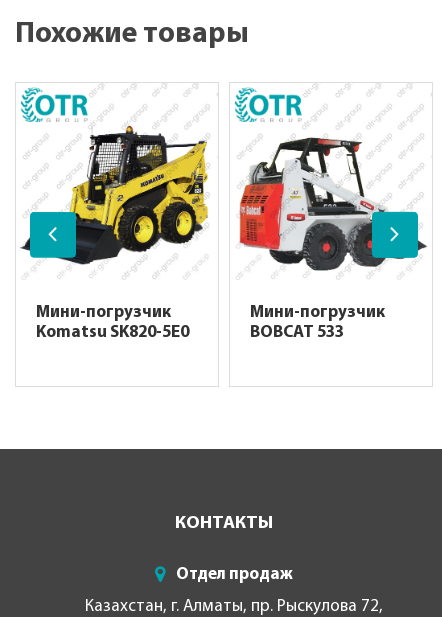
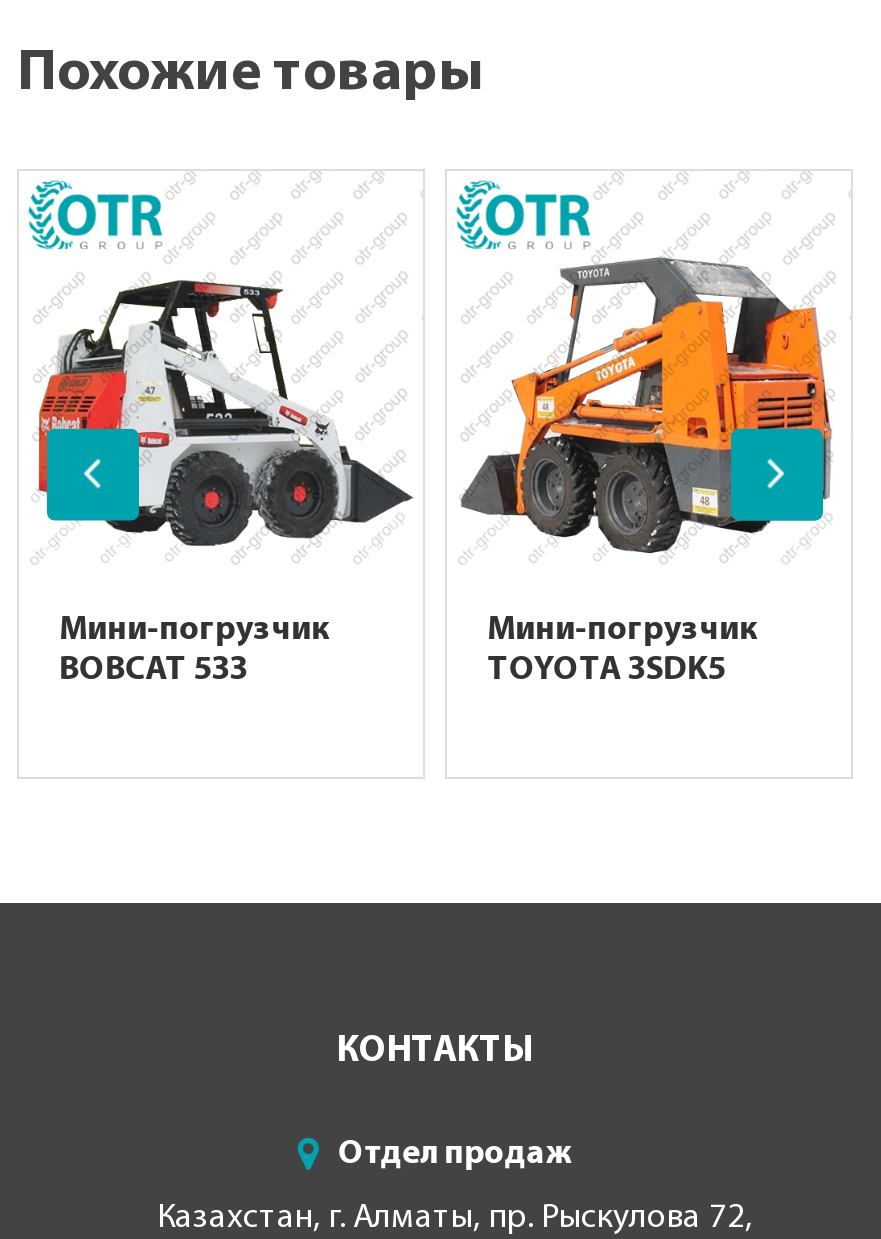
- [image]
+ [image]

- [image]
+ [image]

- Komatsu SK820-5E0
+ BOBCAT 533

- BOBCAT 533
+ TOYOTA 3SDK5
